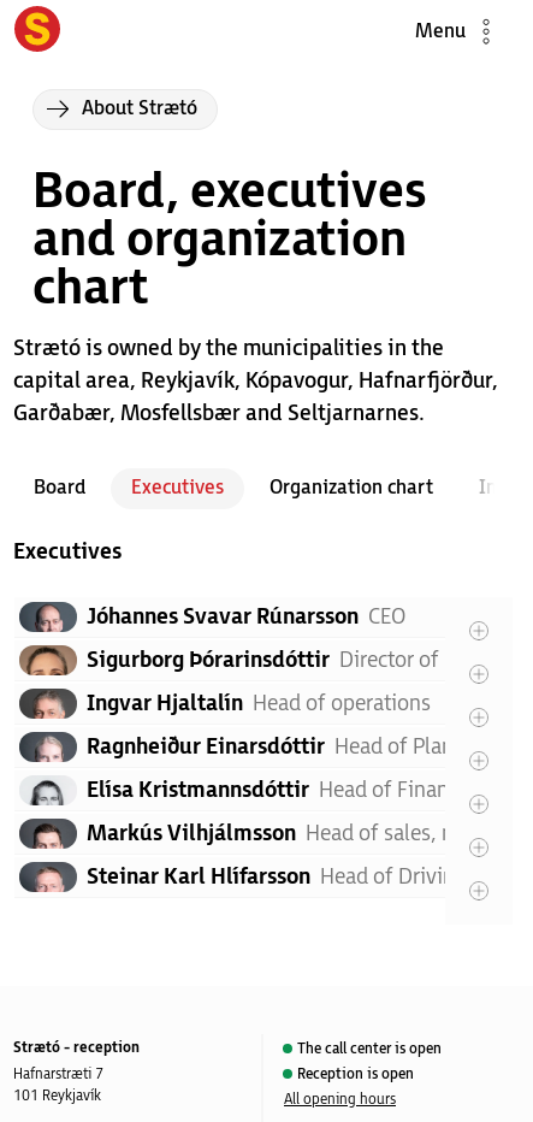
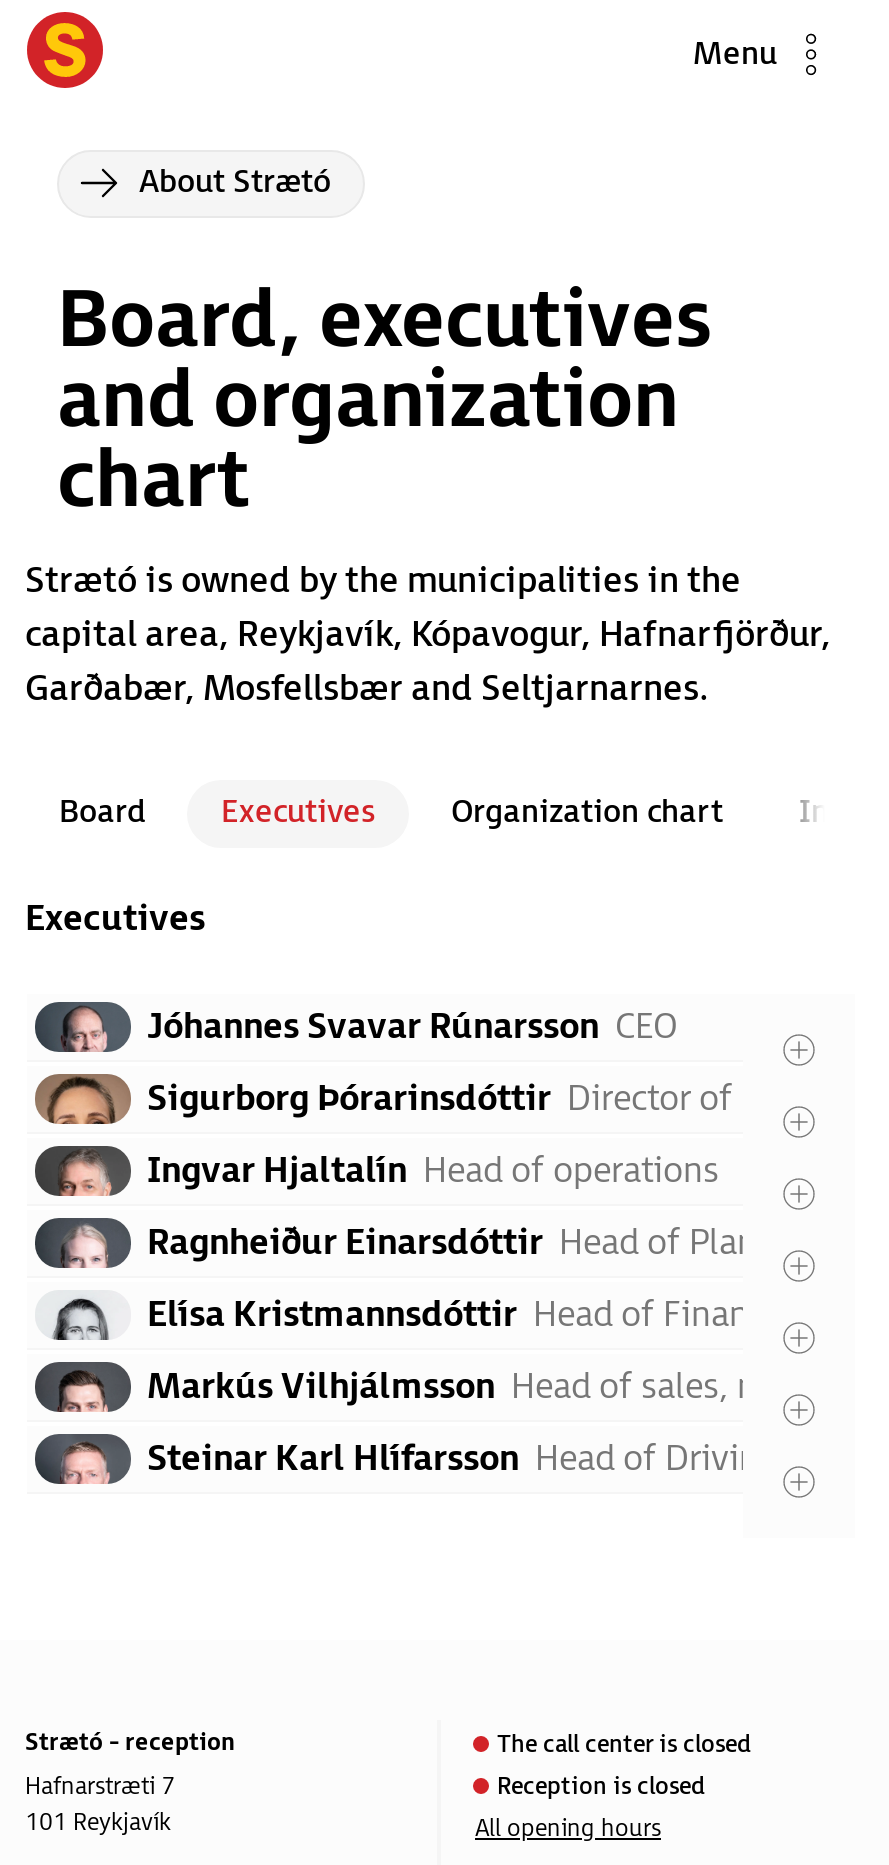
- The call center is open
+ The call center is closed

- Reception is open
+ Reception is closed
